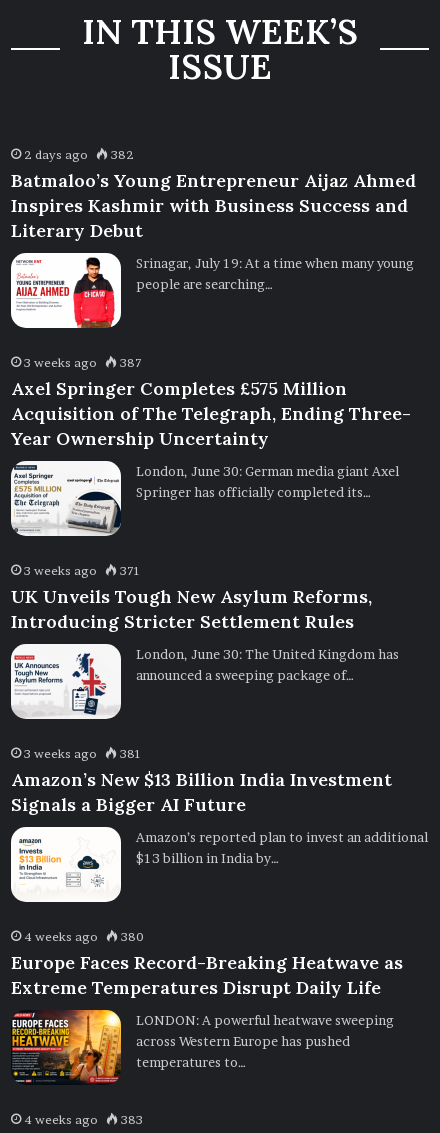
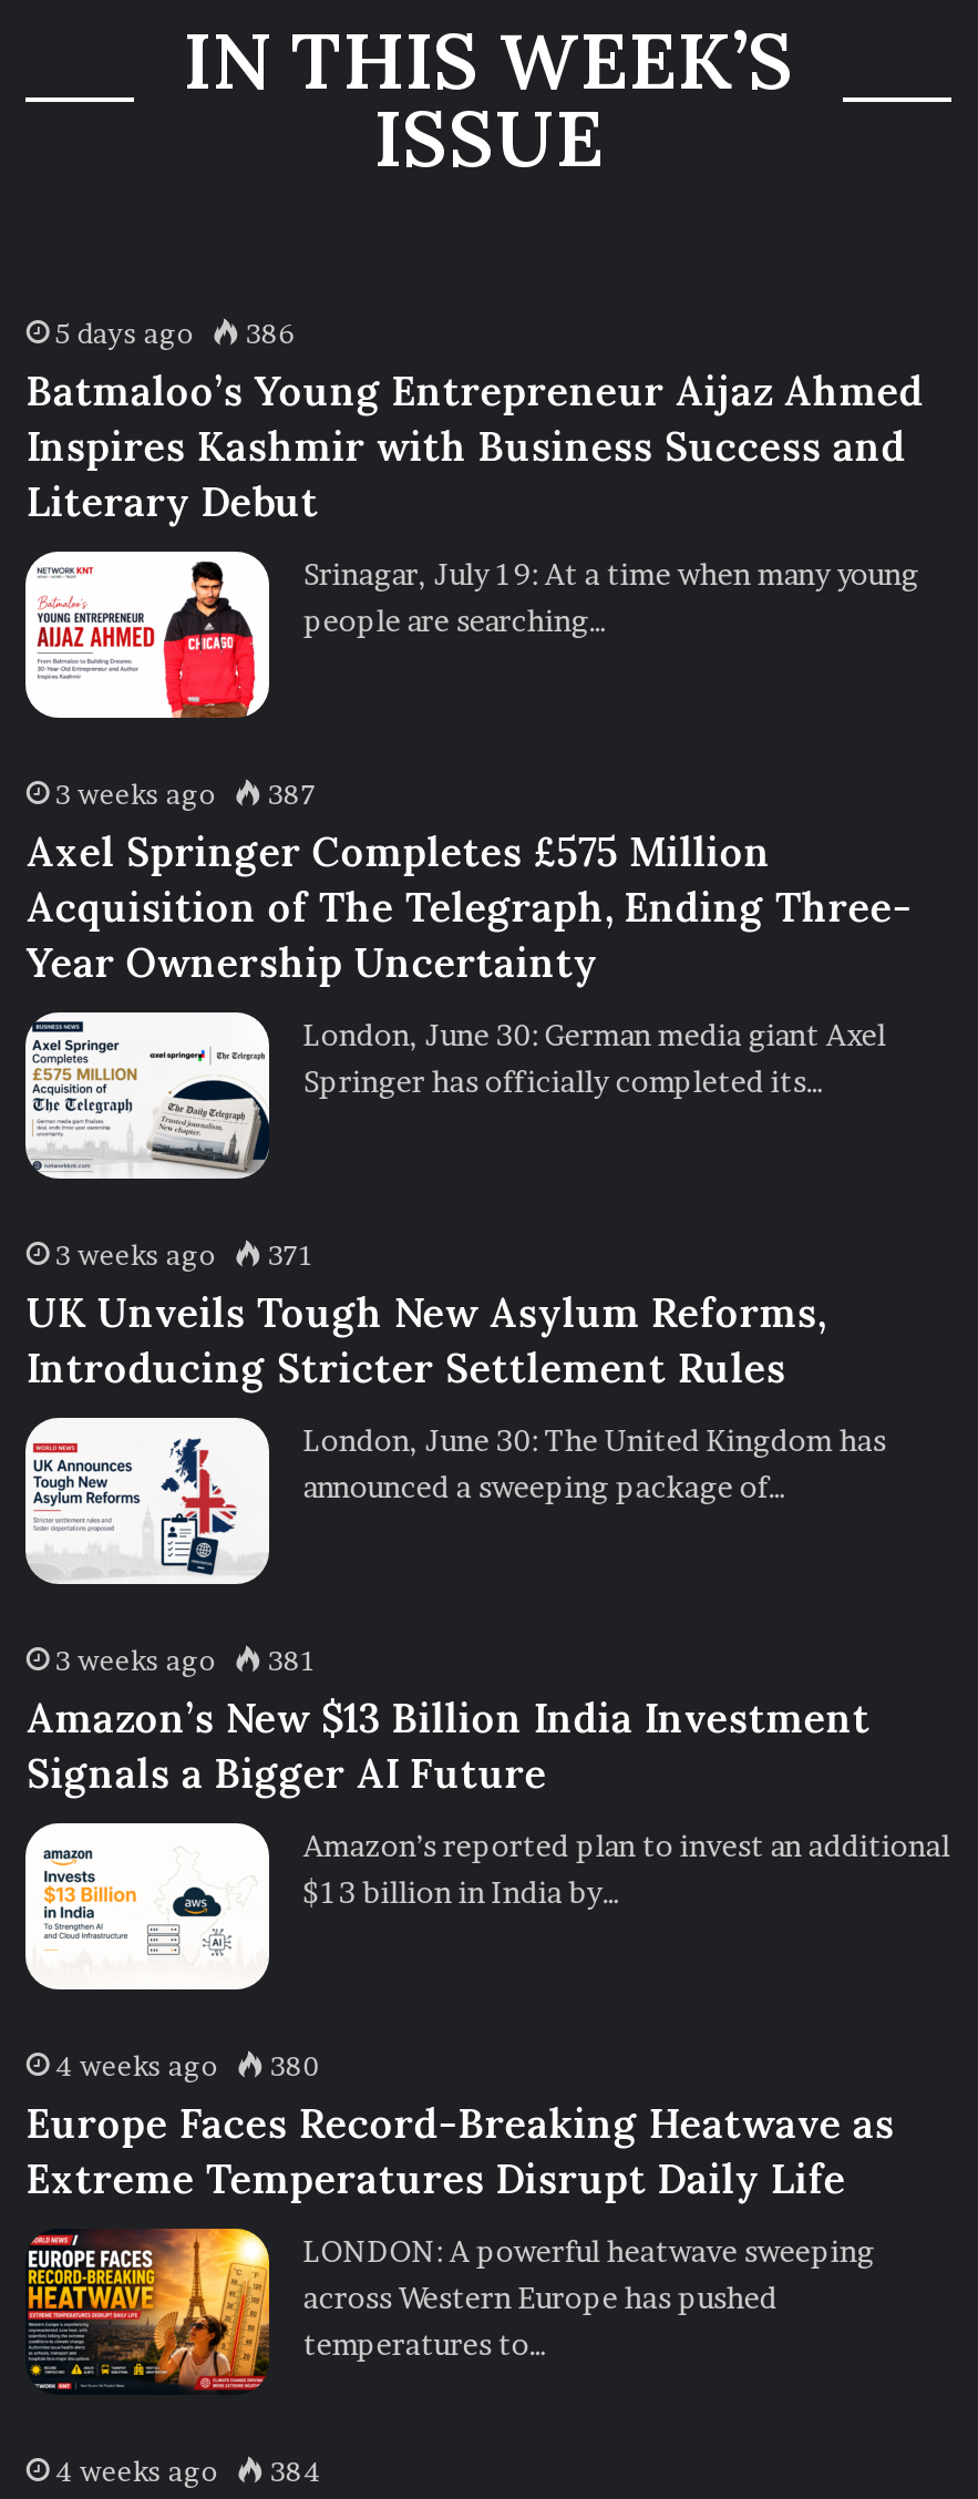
- 2 days ago
+ 5 days ago

- 382
+ 386

- 4 weeks ago 383
+ 4 weeks ago 384
